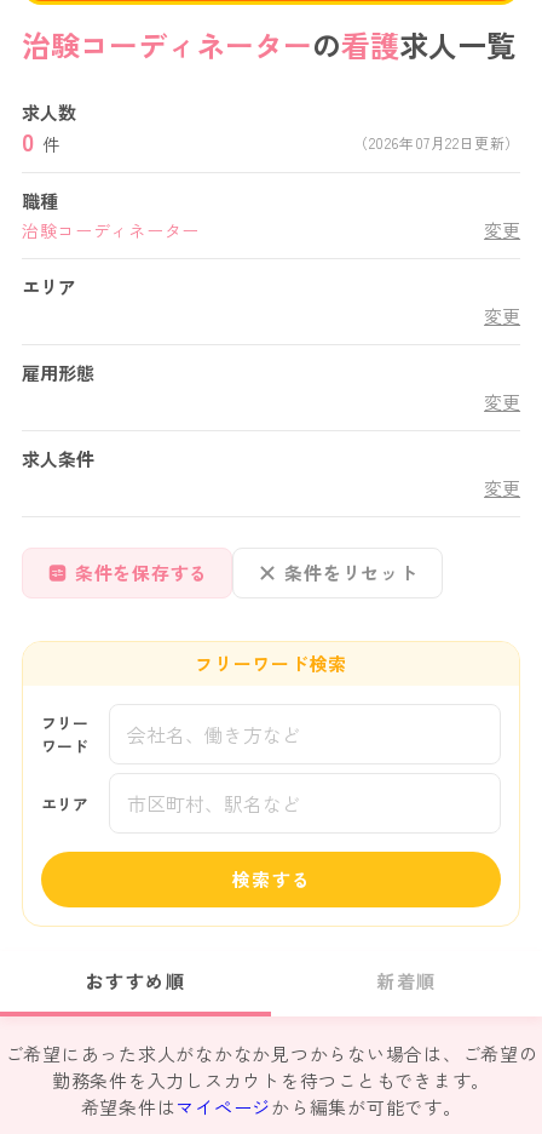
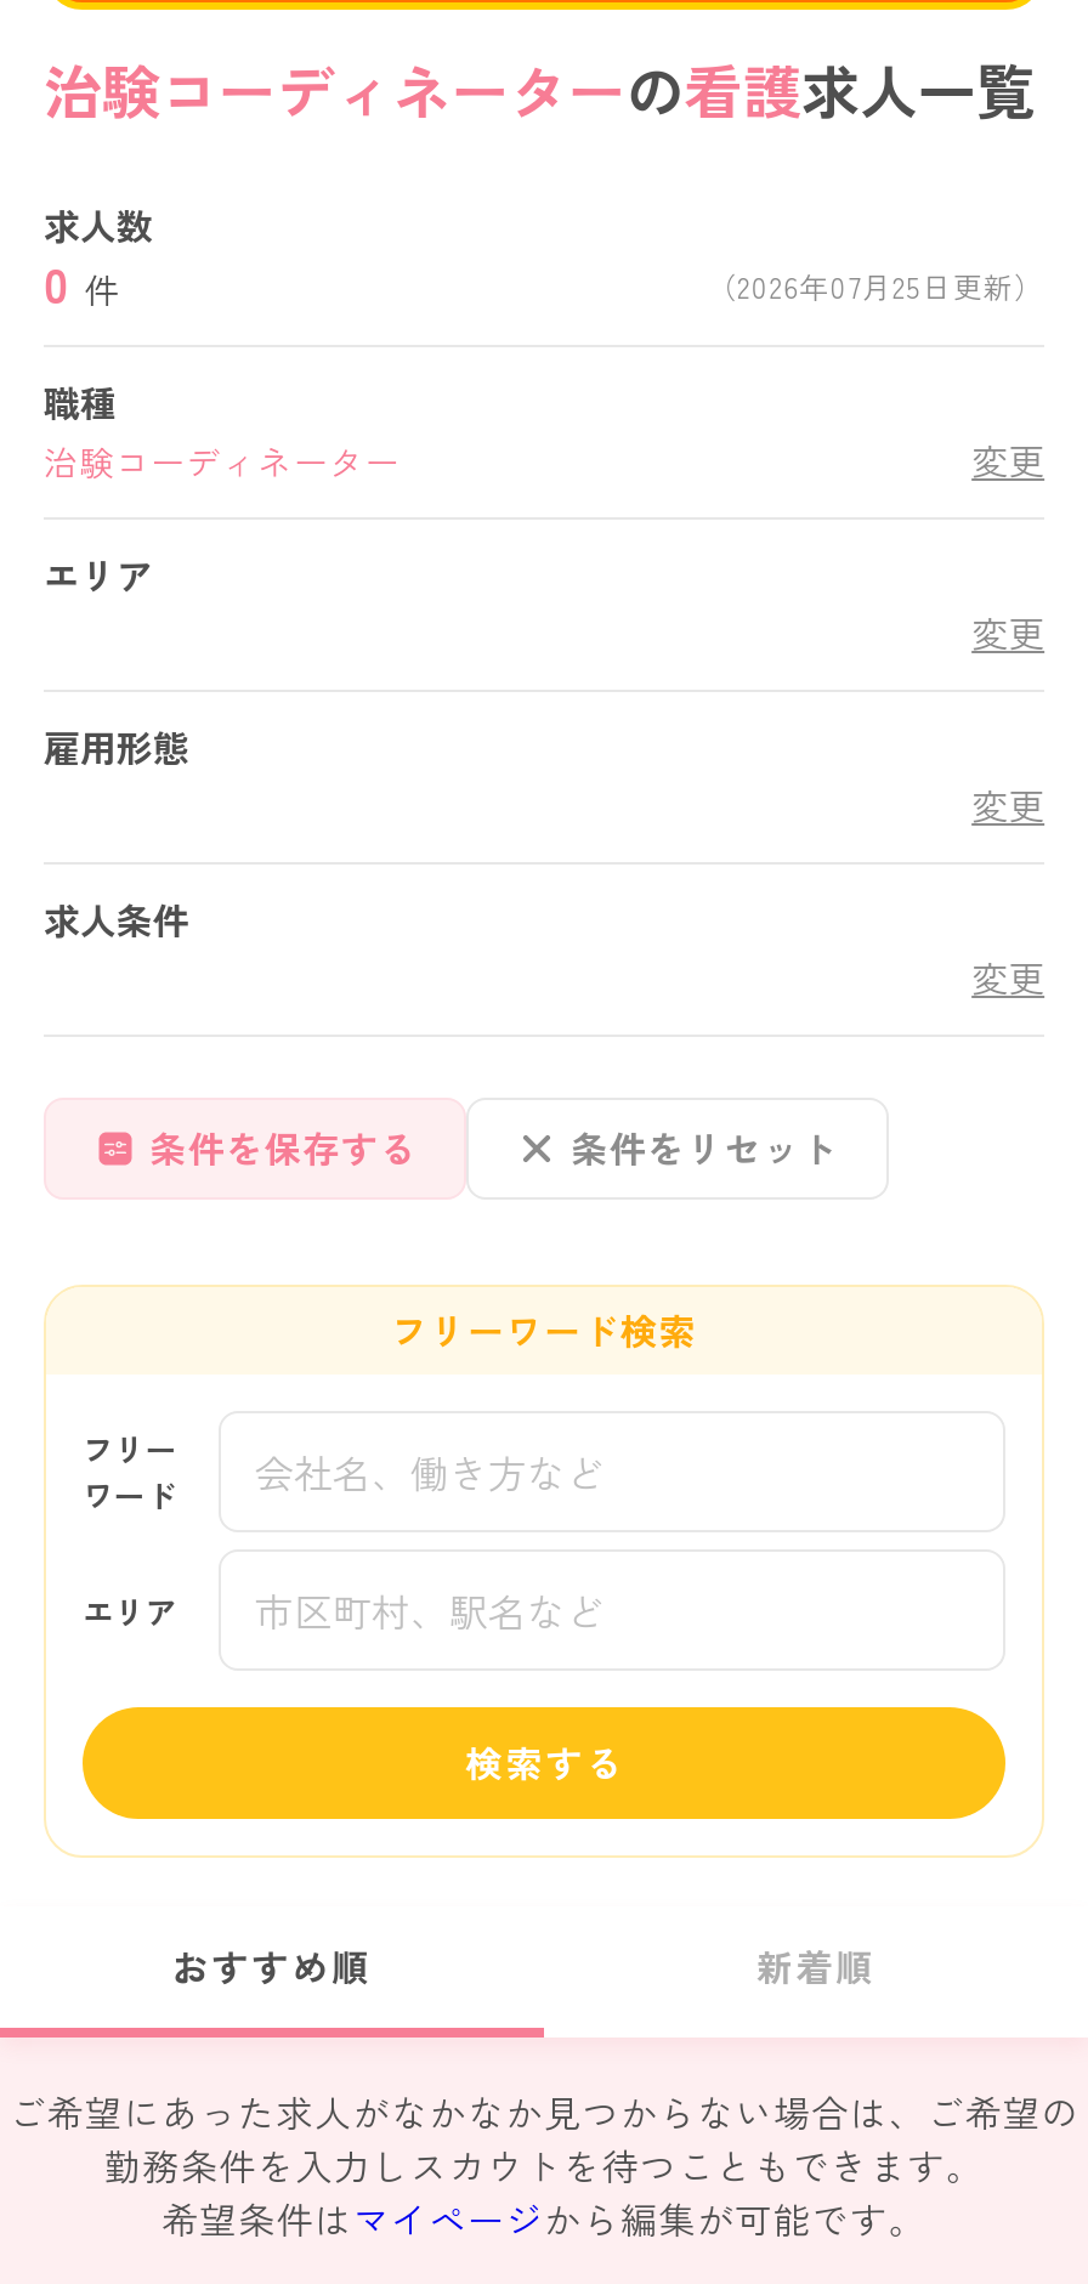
- （2026年07月22日更新）
+ （2026年07月25日更新）
